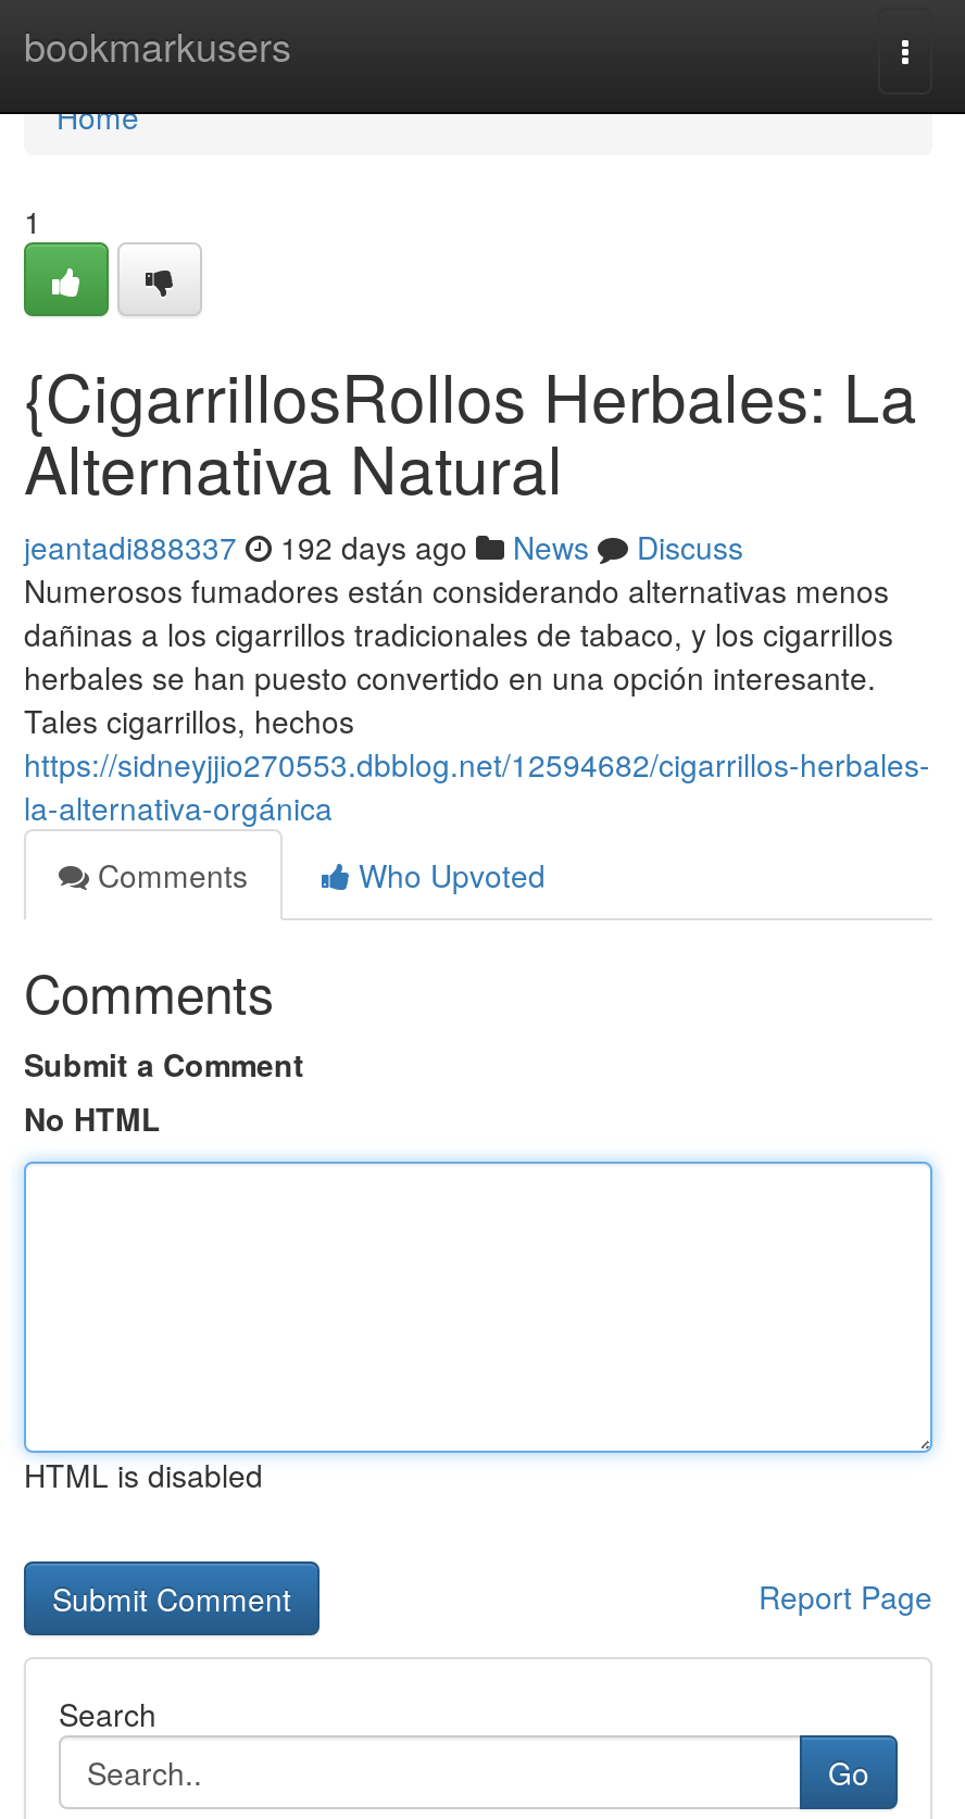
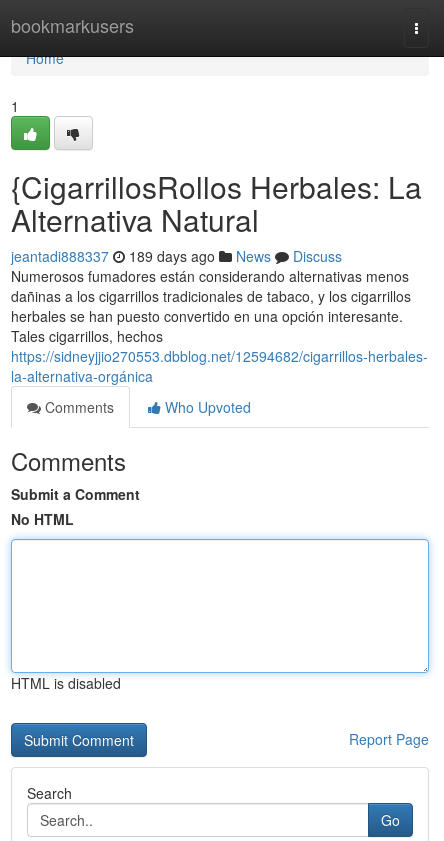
- jeantadi888337 192 days ago News Discuss
+ jeantadi888337 189 days ago News Discuss
